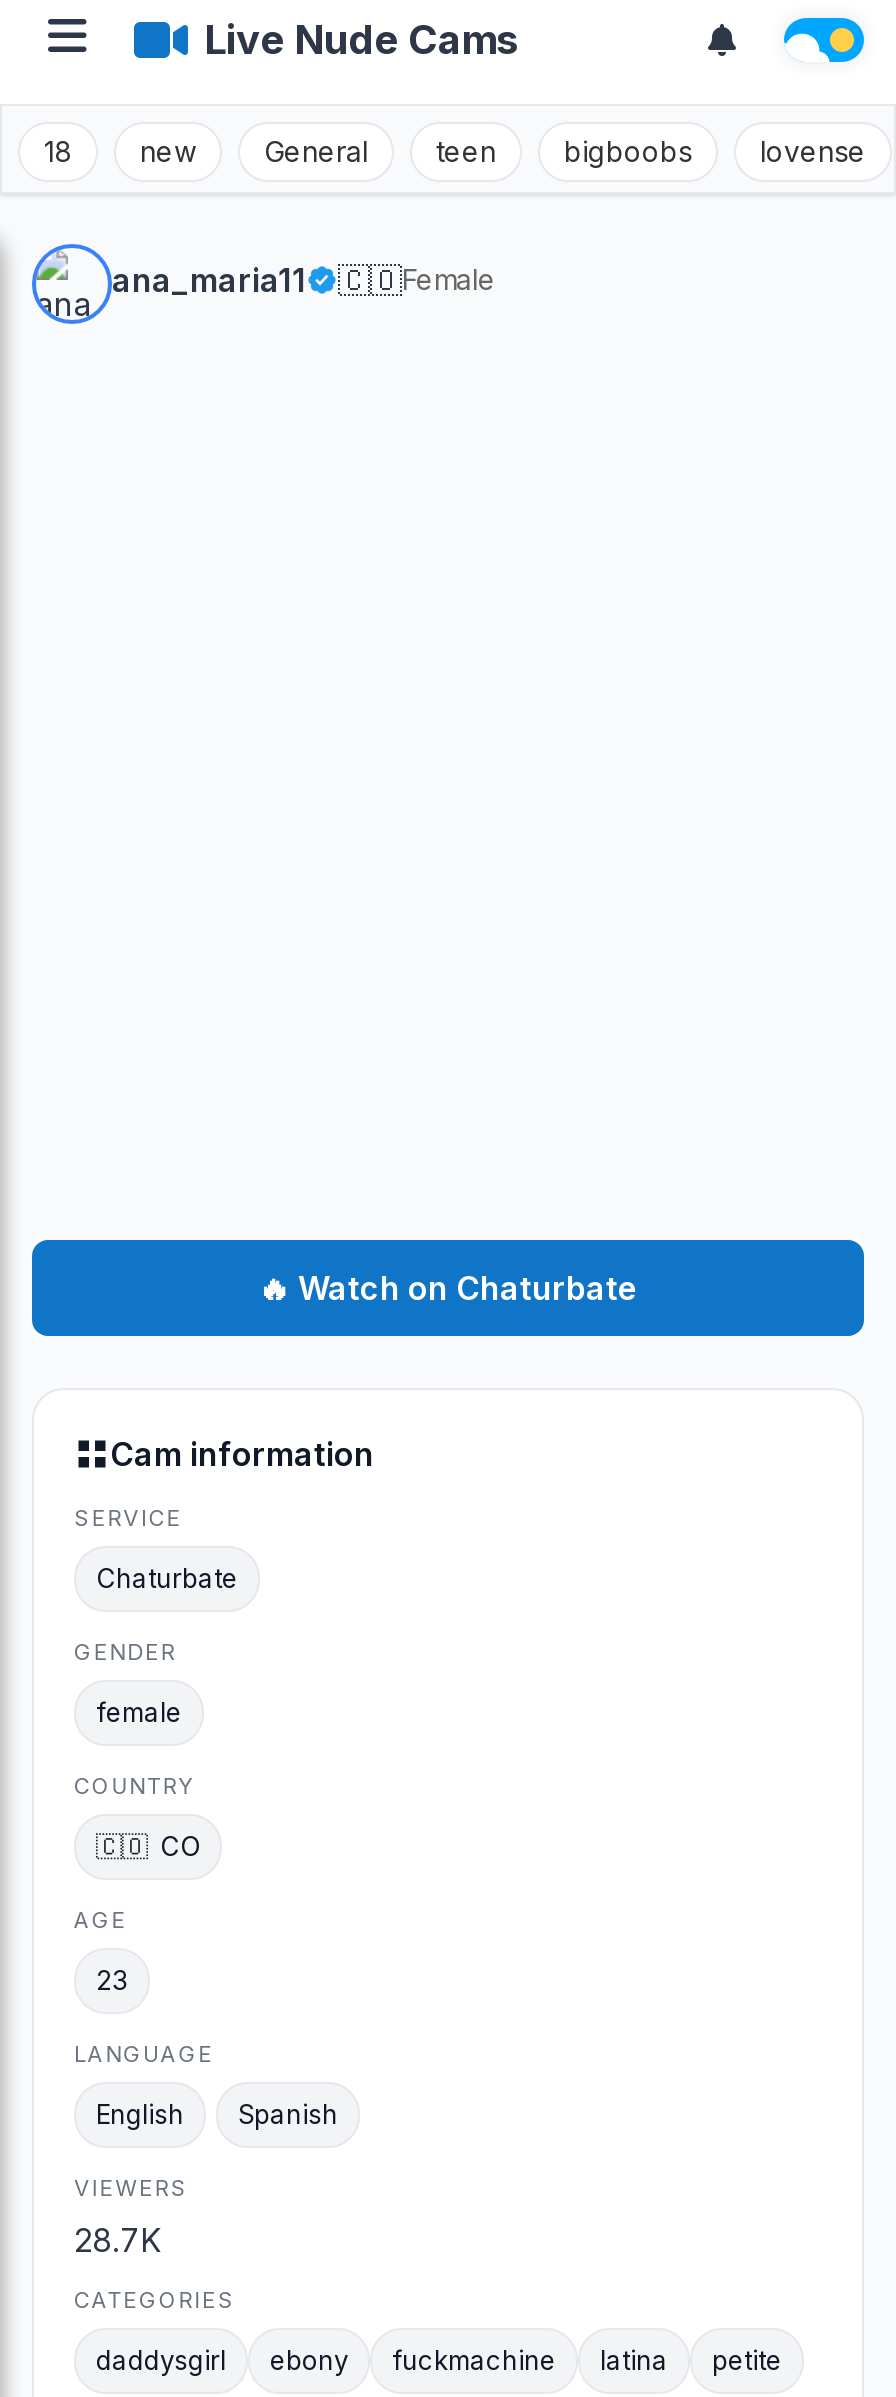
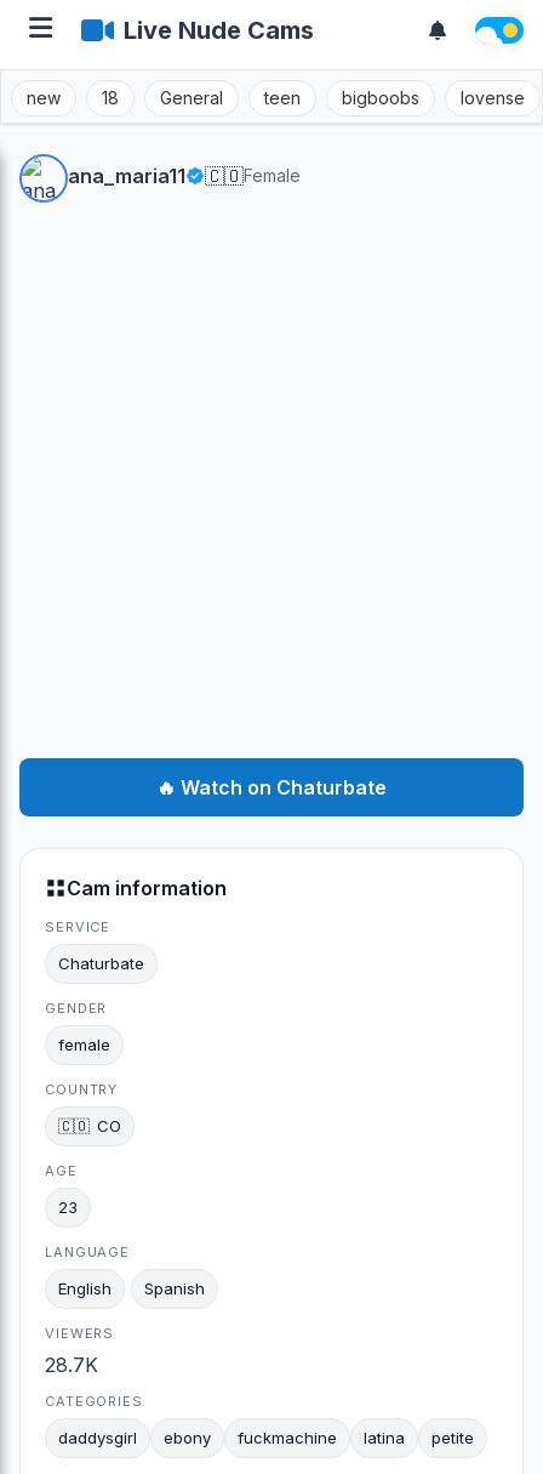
- 18

+ 18
